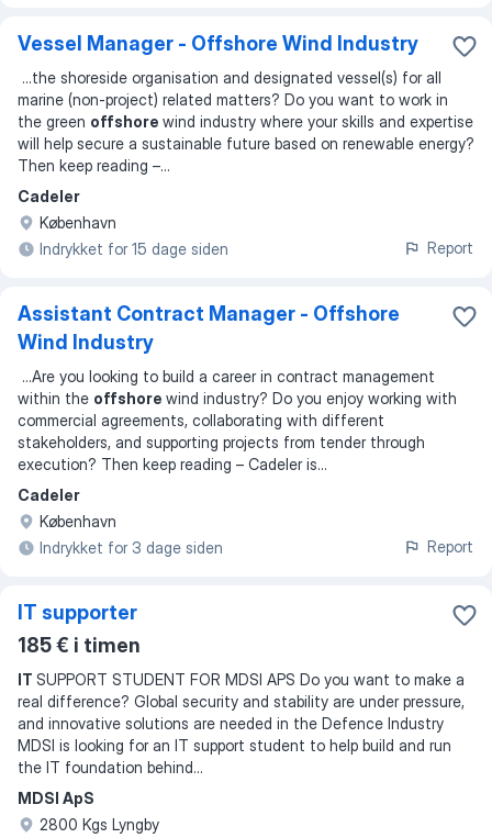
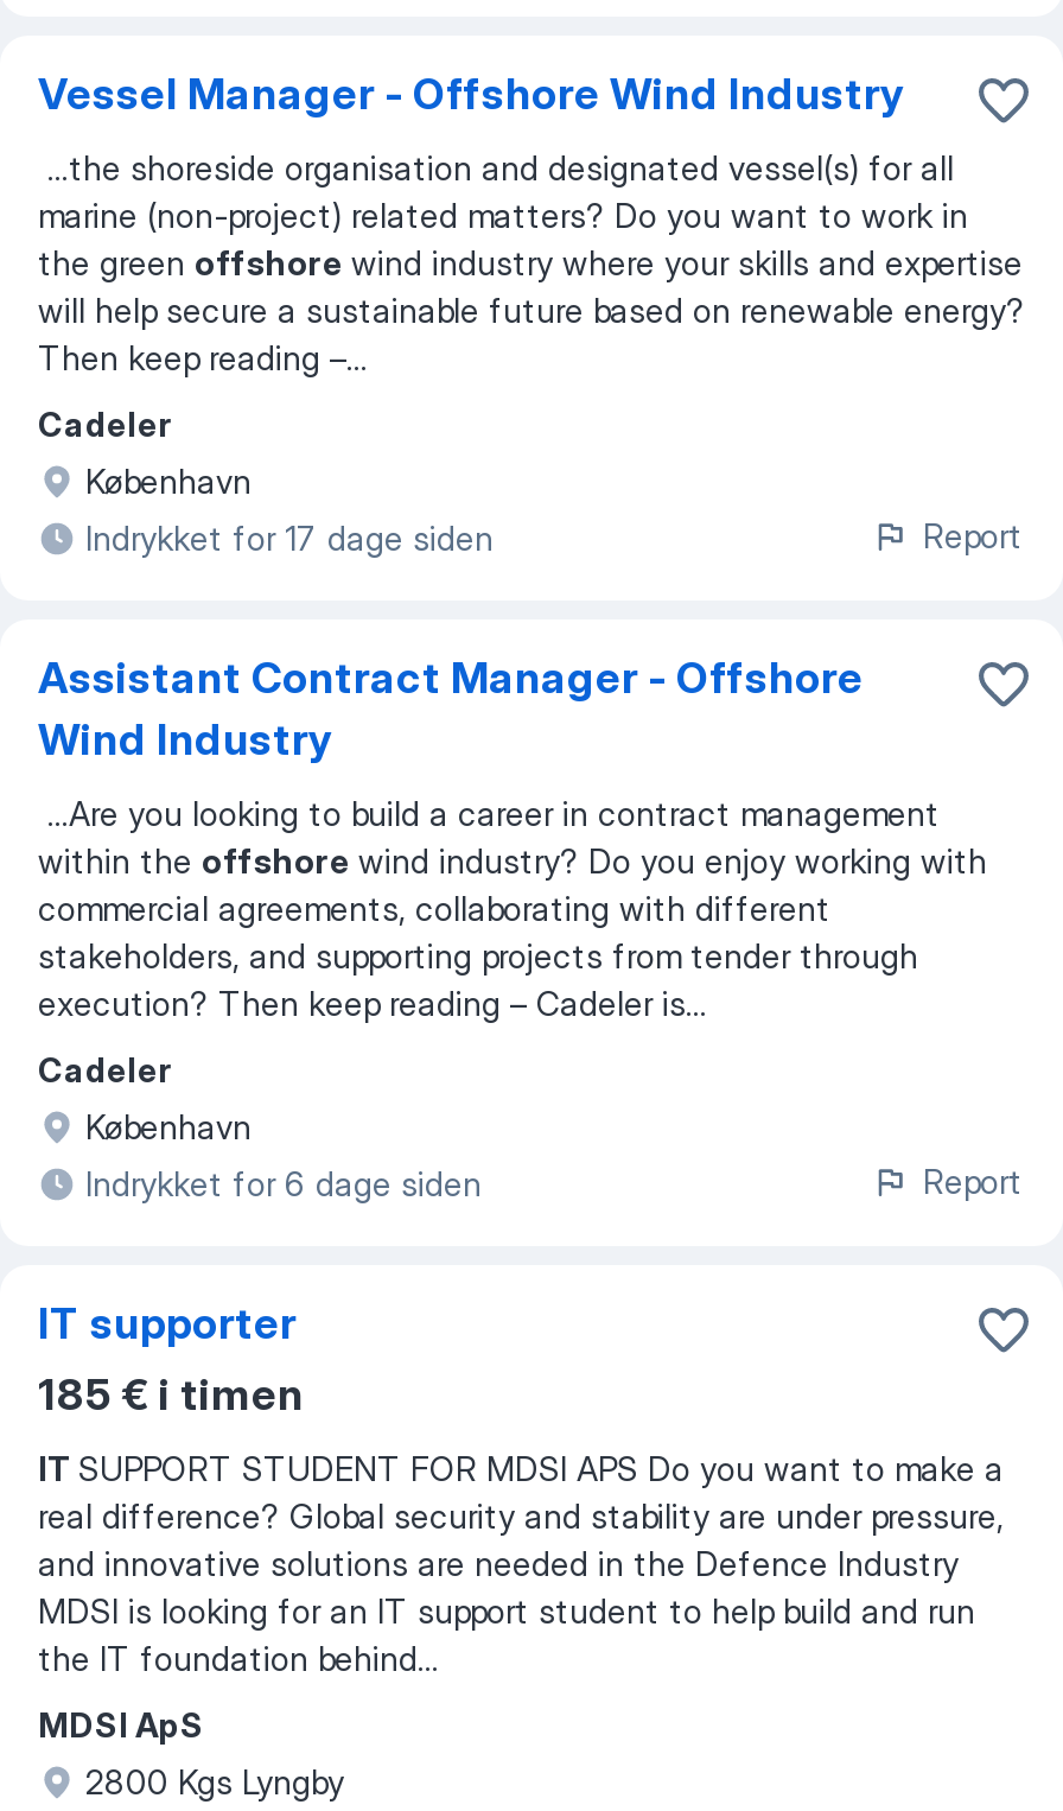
- Indrykket for 15 dage siden
+ Indrykket for 17 dage siden

- Indrykket for 3 dage siden
+ Indrykket for 6 dage siden
